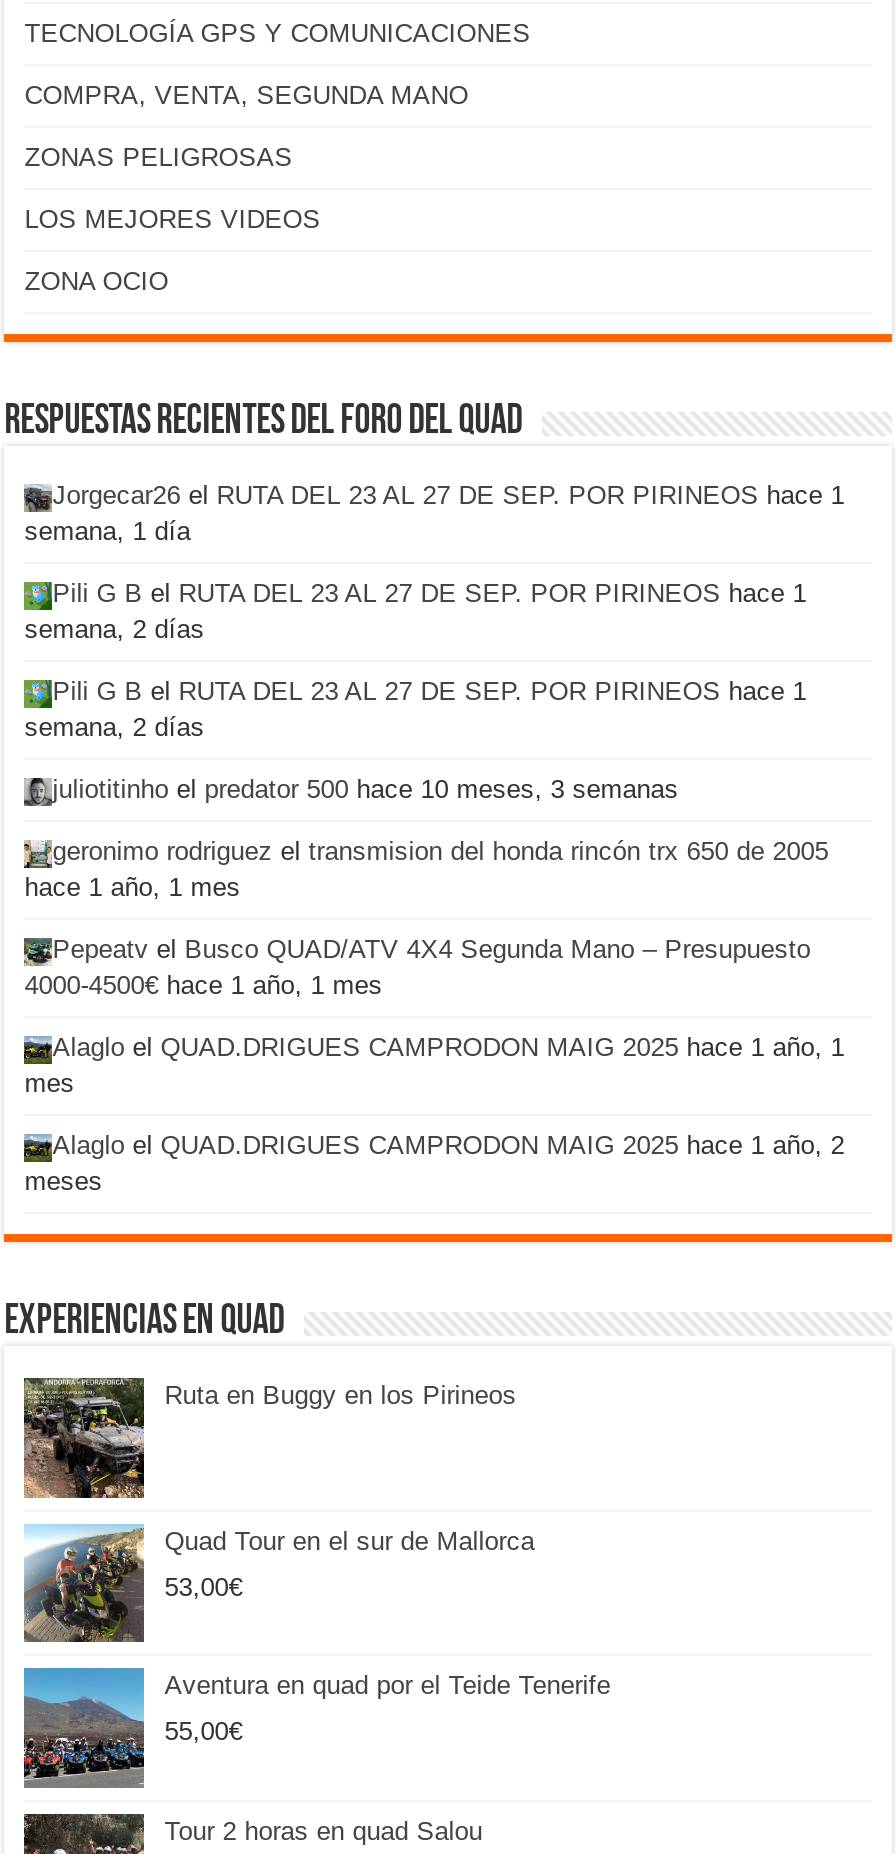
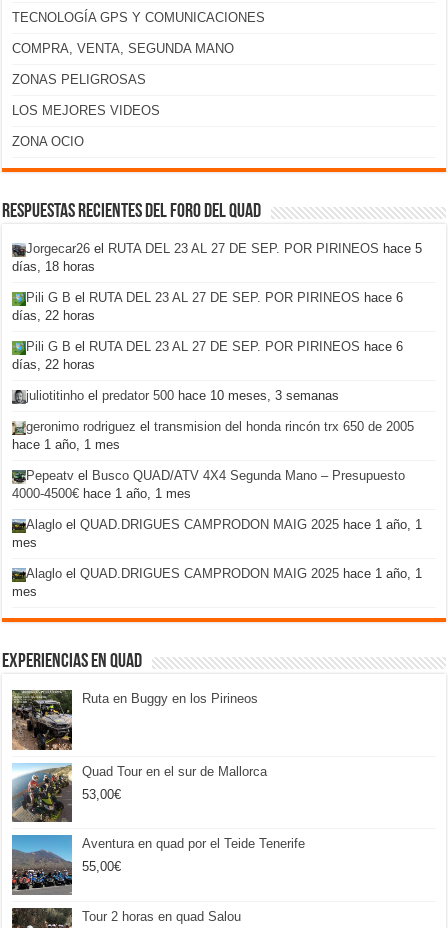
- Jorgecar26 el RUTA DEL 23 AL 27 DE SEP. POR PIRINEOS hace 1
- semana, 1 día
+ Jorgecar26 el RUTA DEL 23 AL 27 DE SEP. POR PIRINEOS hace 5
+ días, 18 horas

- Pili G B el RUTA DEL 23 AL 27 DE SEP. POR PIRINEOS hace 1
- semana, 2 días
+ Pili G B el RUTA DEL 23 AL 27 DE SEP. POR PIRINEOS hace 6
+ días, 22 horas

- Pili G B el RUTA DEL 23 AL 27 DE SEP. POR PIRINEOS hace 1
- semana, 2 días
+ Pili G B el RUTA DEL 23 AL 27 DE SEP. POR PIRINEOS hace 6
+ días, 22 horas

- Alaglo el QUAD.DRIGUES CAMPRODON MAIG 2025 hace 1 año, 2
- meses
+ Alaglo el QUAD.DRIGUES CAMPRODON MAIG 2025 hace 1 año, 1
+ mes
